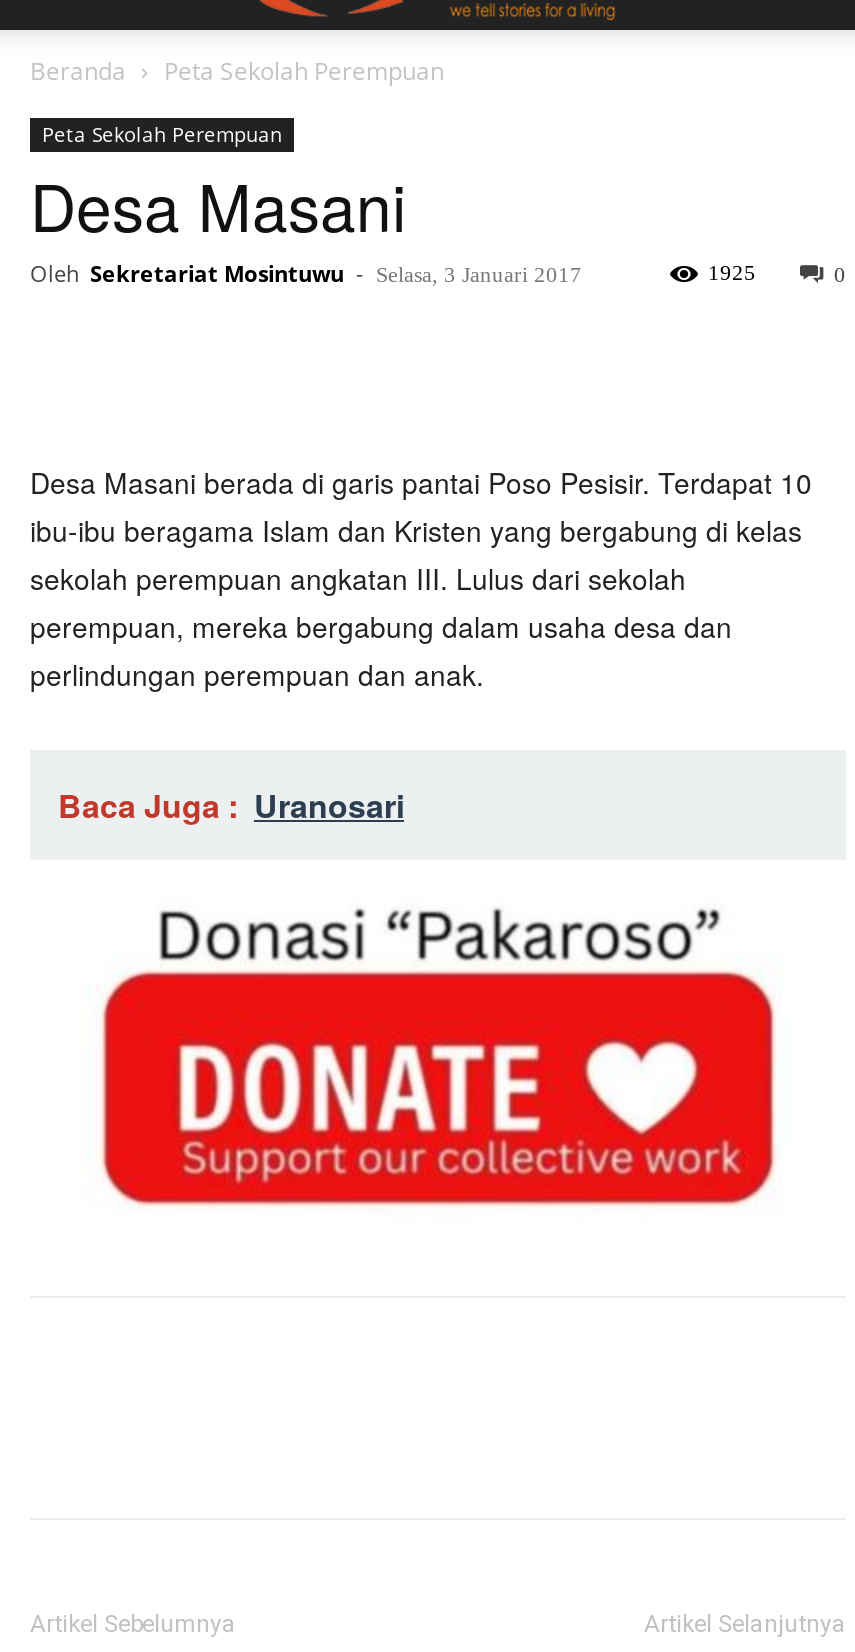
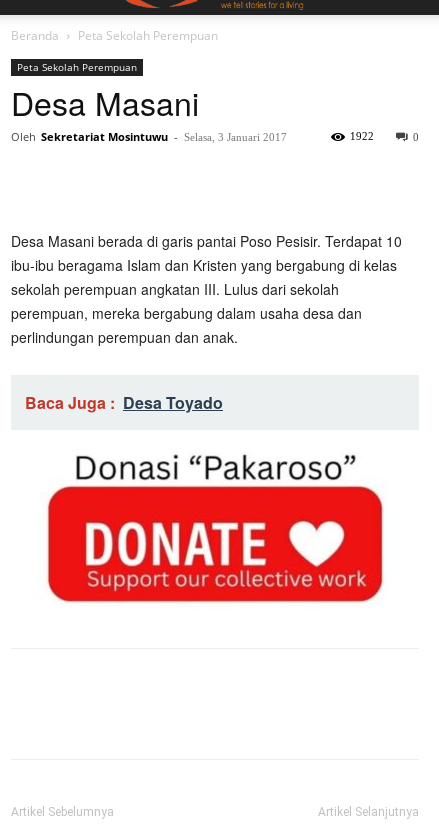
- 1925
+ 1922

- Baca Juga : Uranosari
+ Baca Juga : Desa Toyado
